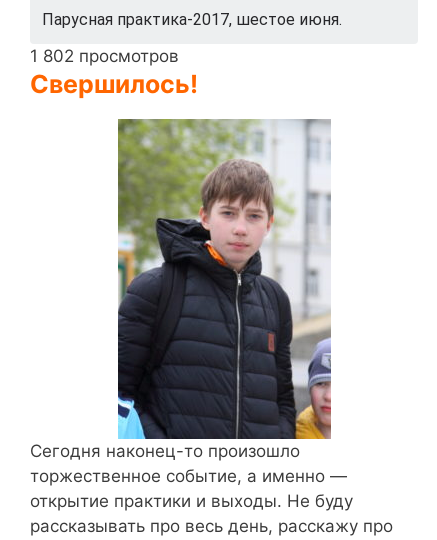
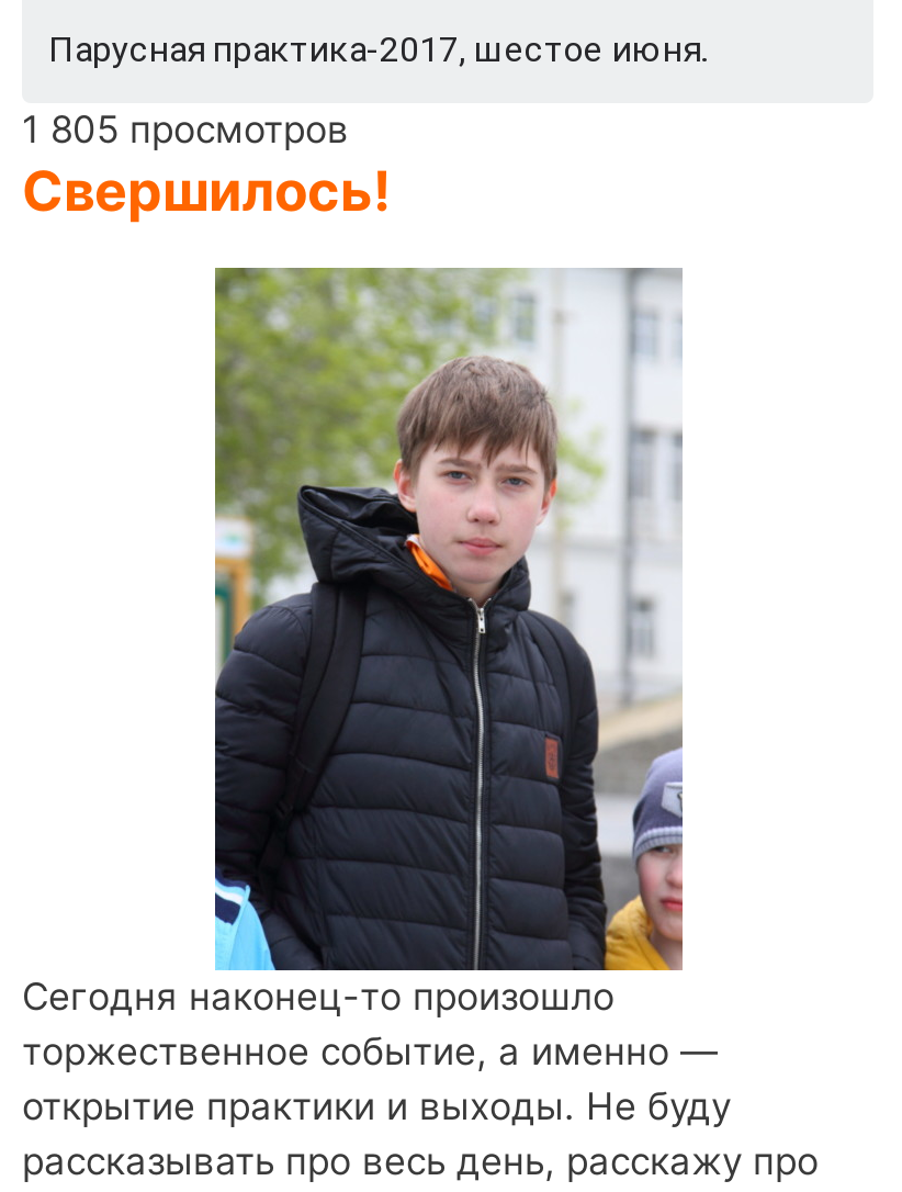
- 1 802 просмотров
+ 1 805 просмотров
